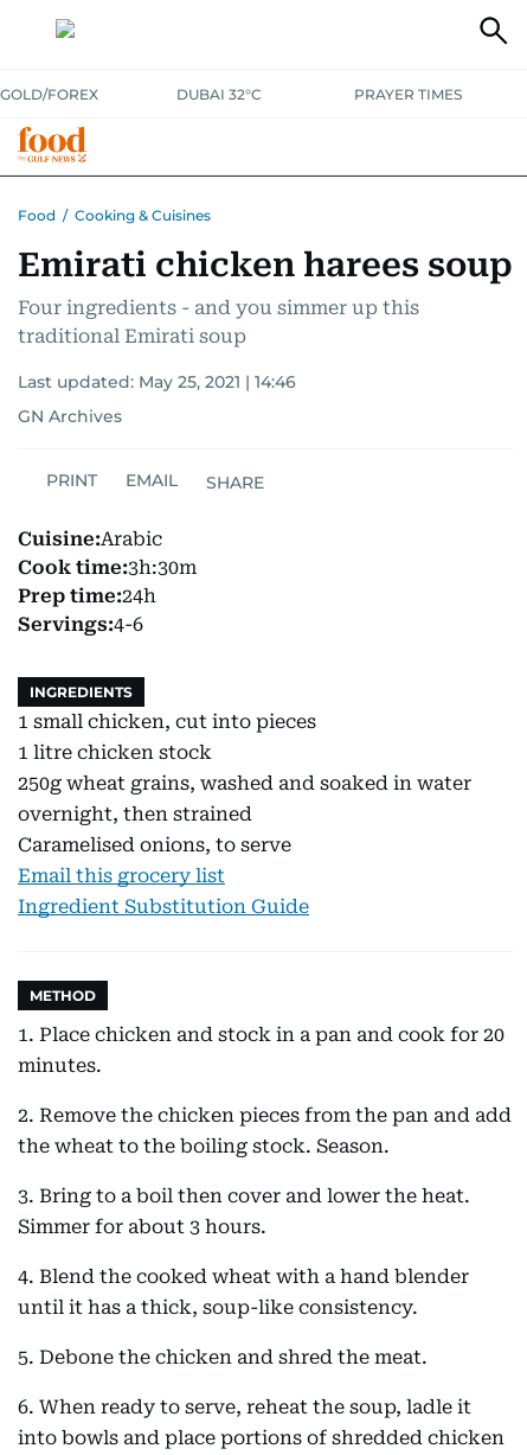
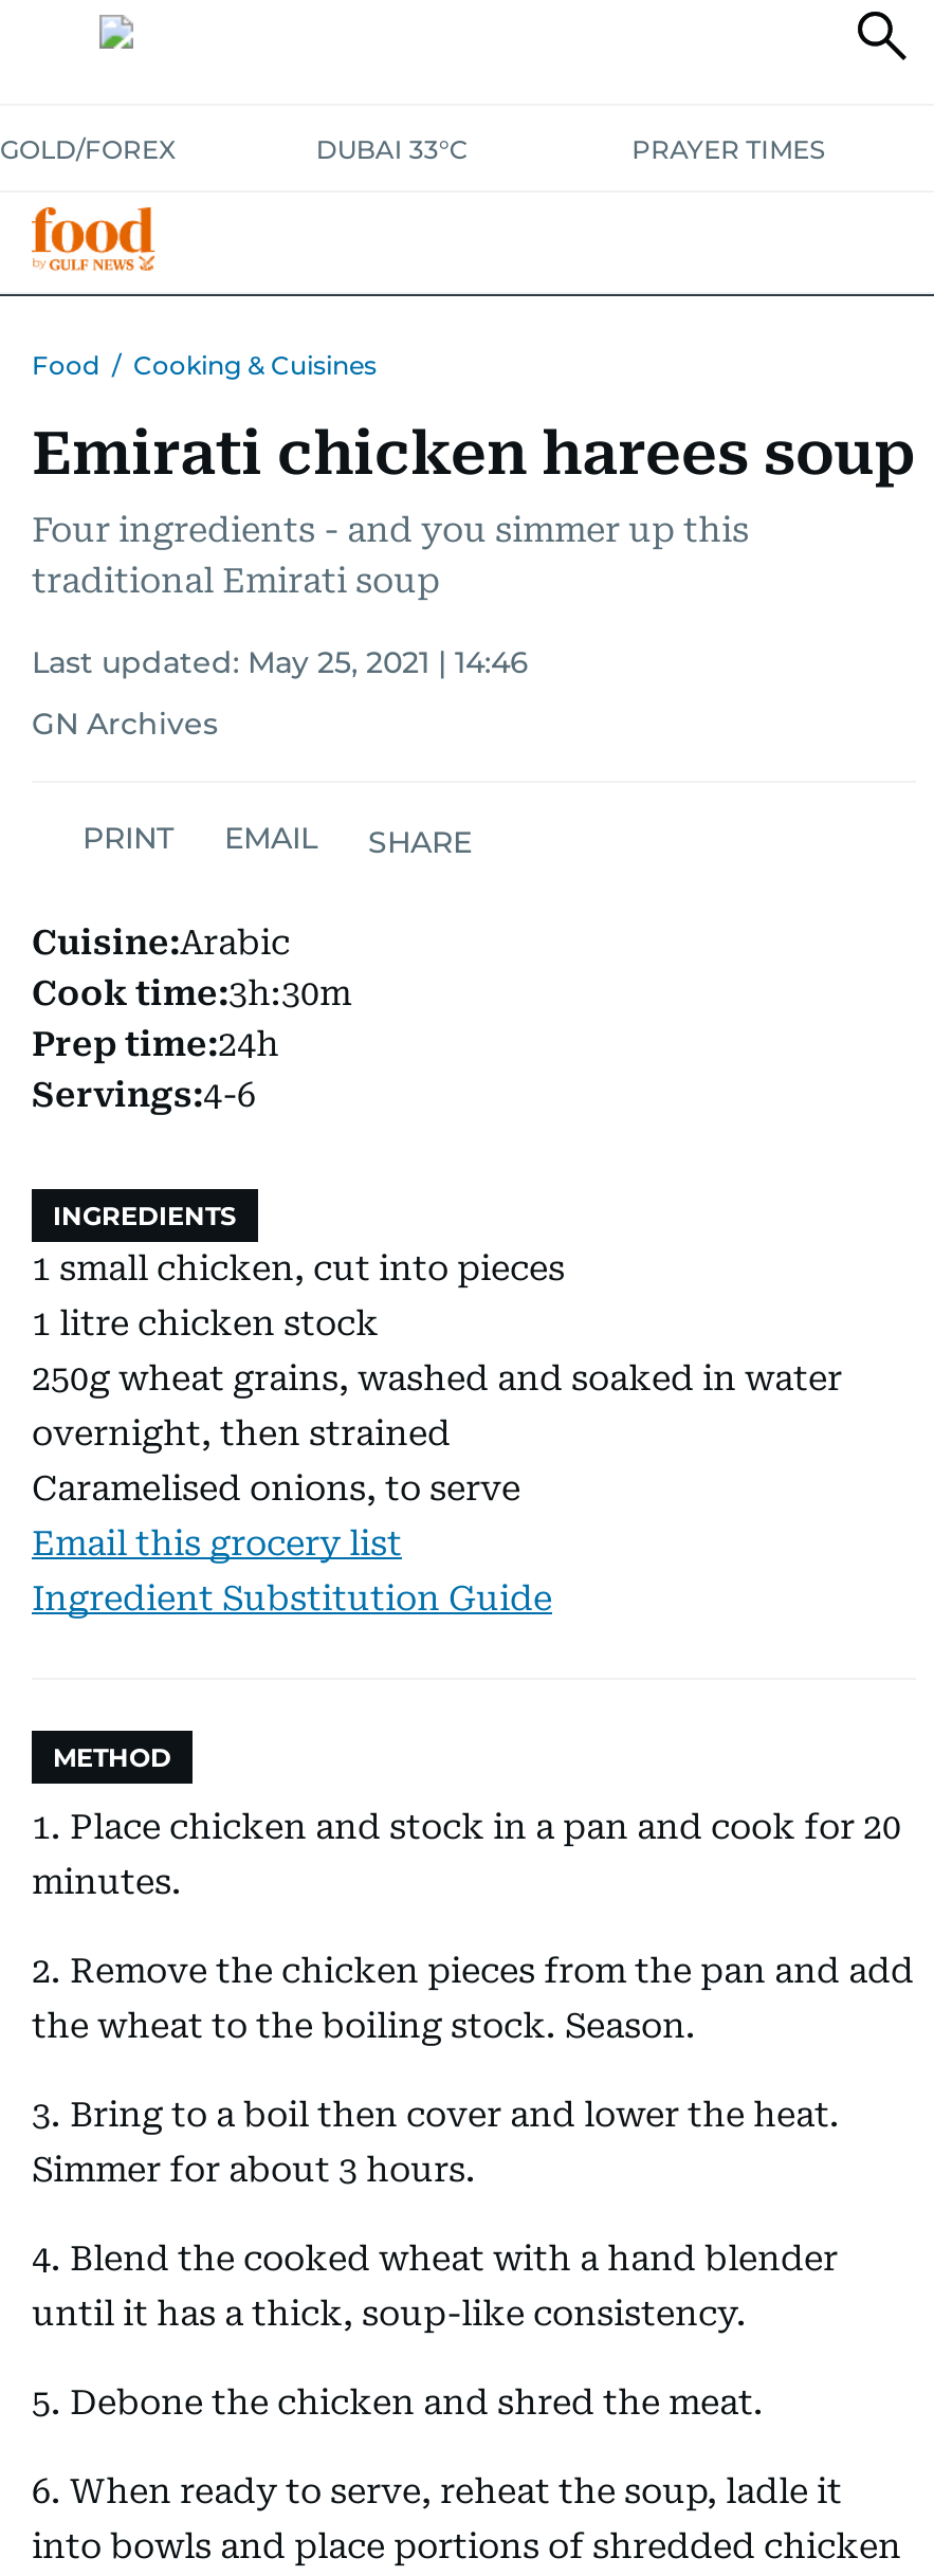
- DUBAI 32°C
+ DUBAI 33°C
